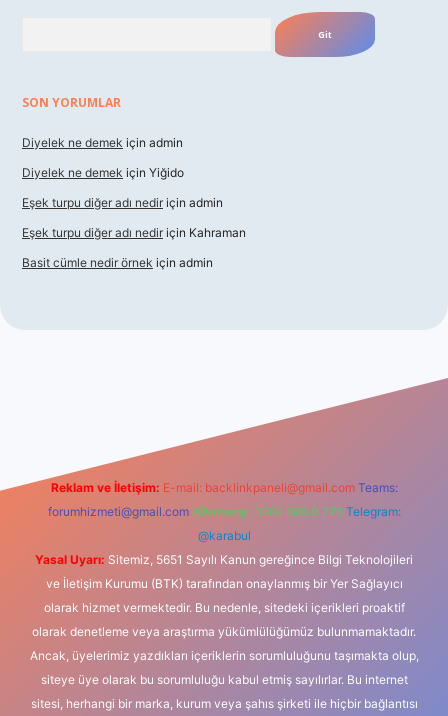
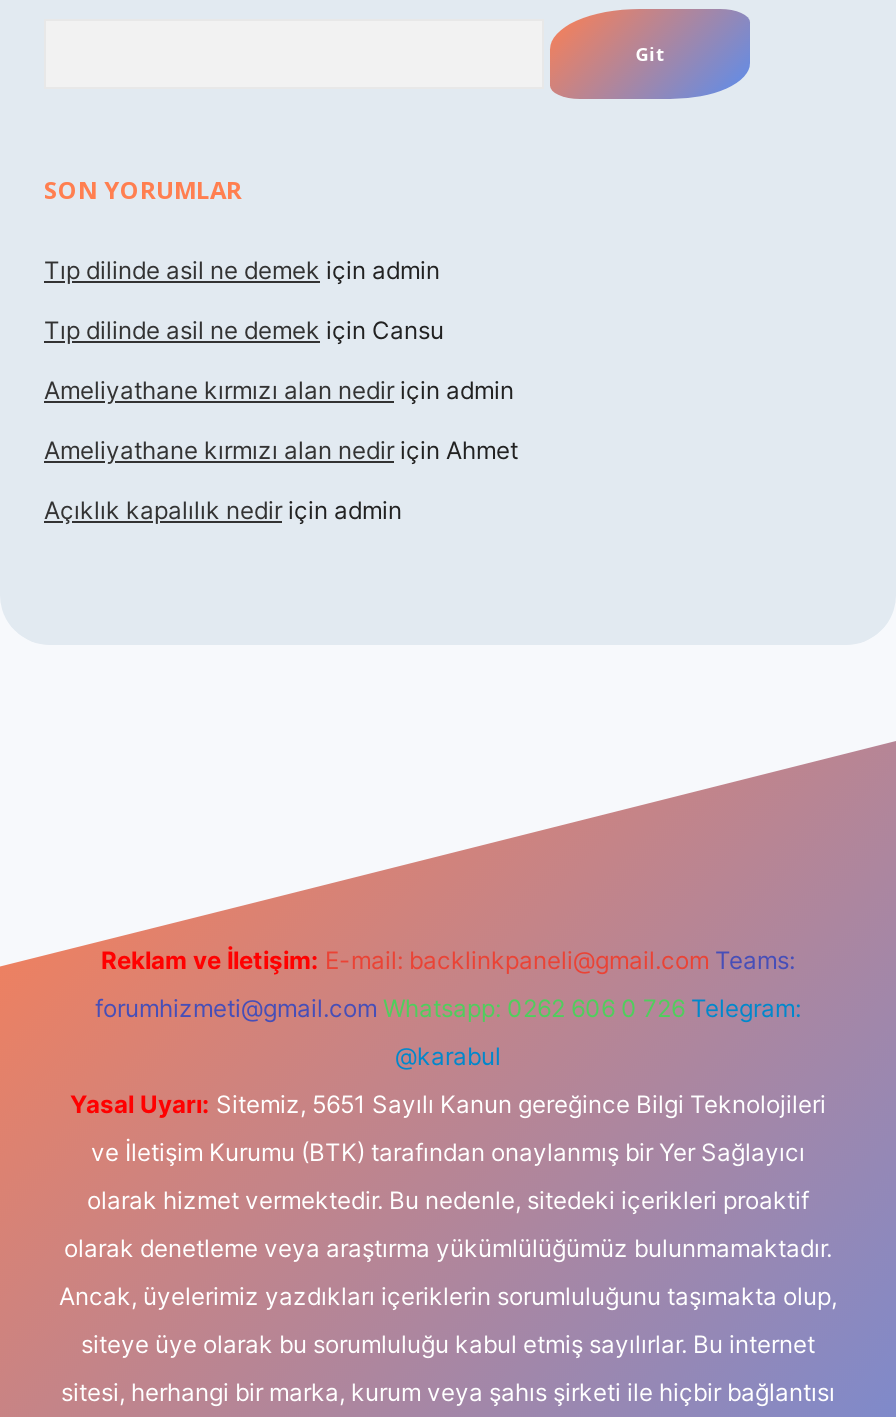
- Diyelek ne demek için admin
+ Tıp dilinde asil ne demek için admin

- Diyelek ne demek için Yiğido
+ Tıp dilinde asil ne demek için Cansu

- Eşek turpu diğer adı nedir için admin
+ Ameliyathane kırmızı alan nedir için admin

- Eşek turpu diğer adı nedir için Kahraman
+ Ameliyathane kırmızı alan nedir için Ahmet

- Basit cümle nedir örnek için admin
+ Açıklık kapalılık nedir için admin
